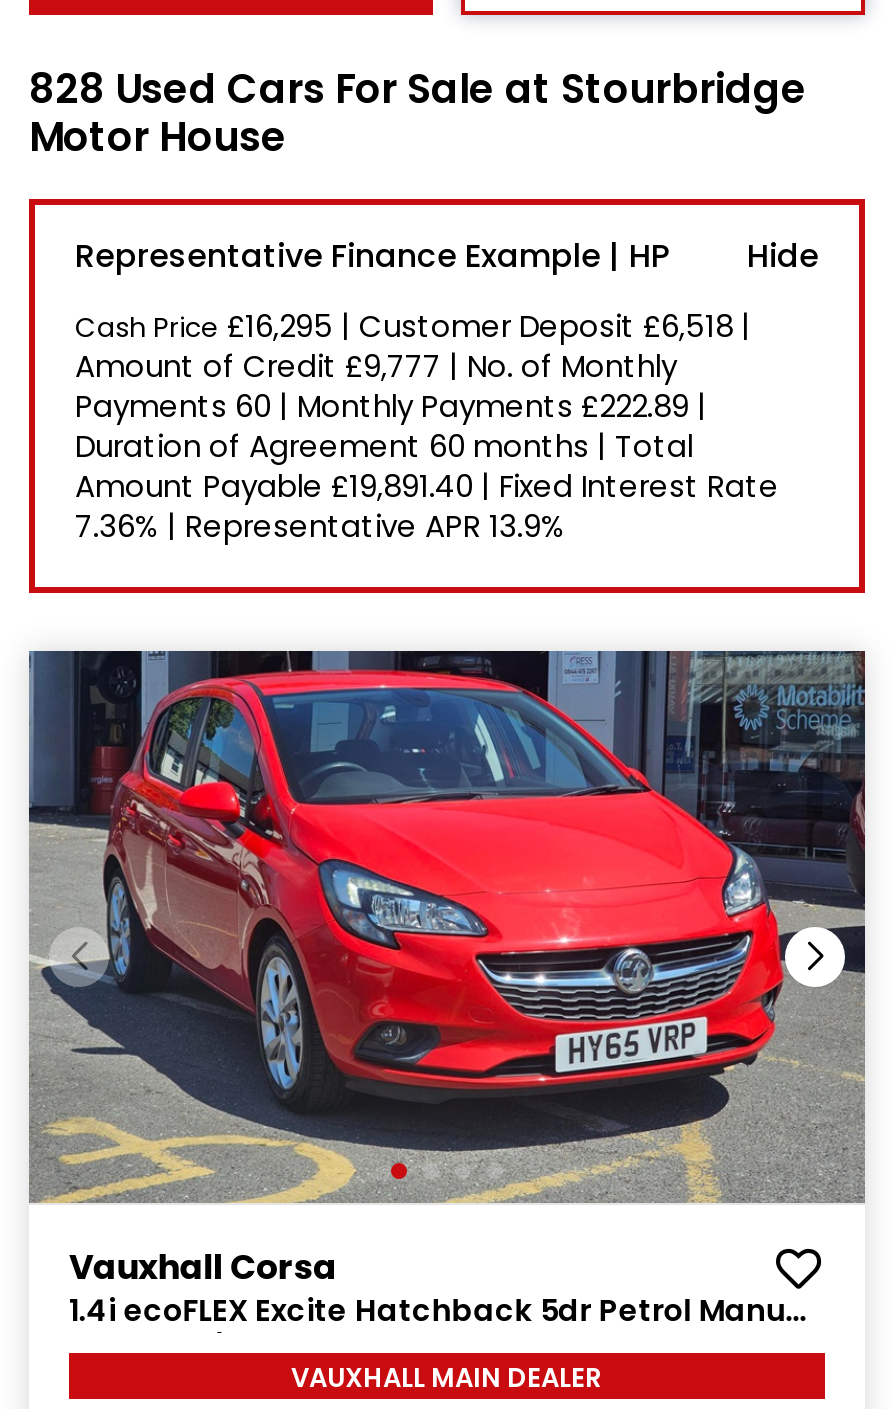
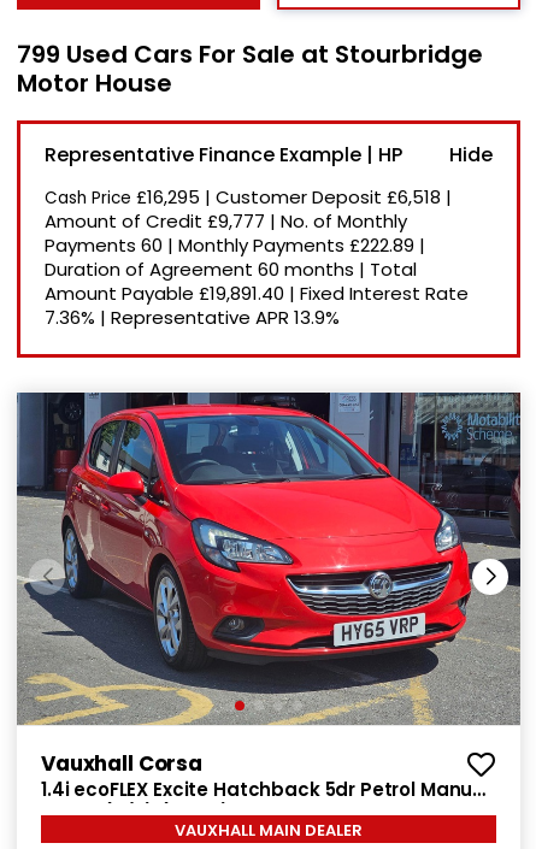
- 828 Used Cars For Sale at Stourbridge
+ 799 Used Cars For Sale at Stourbridge
